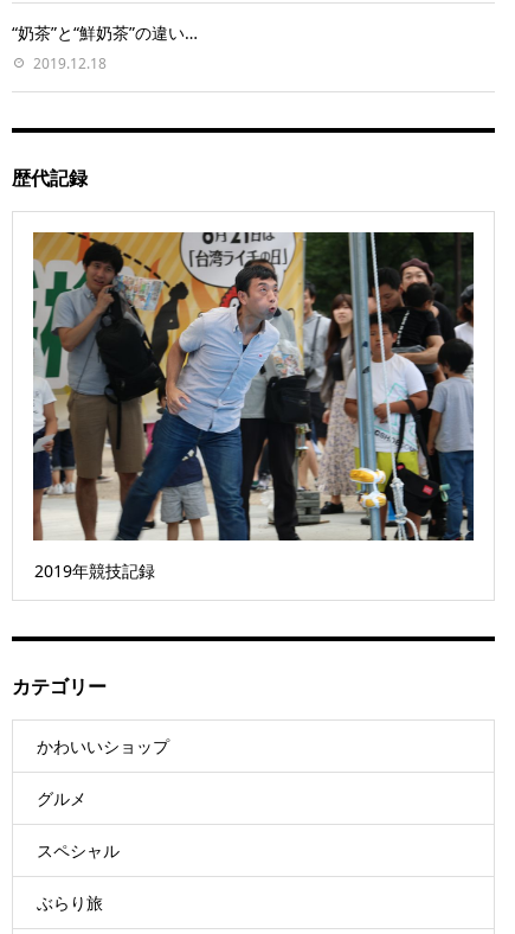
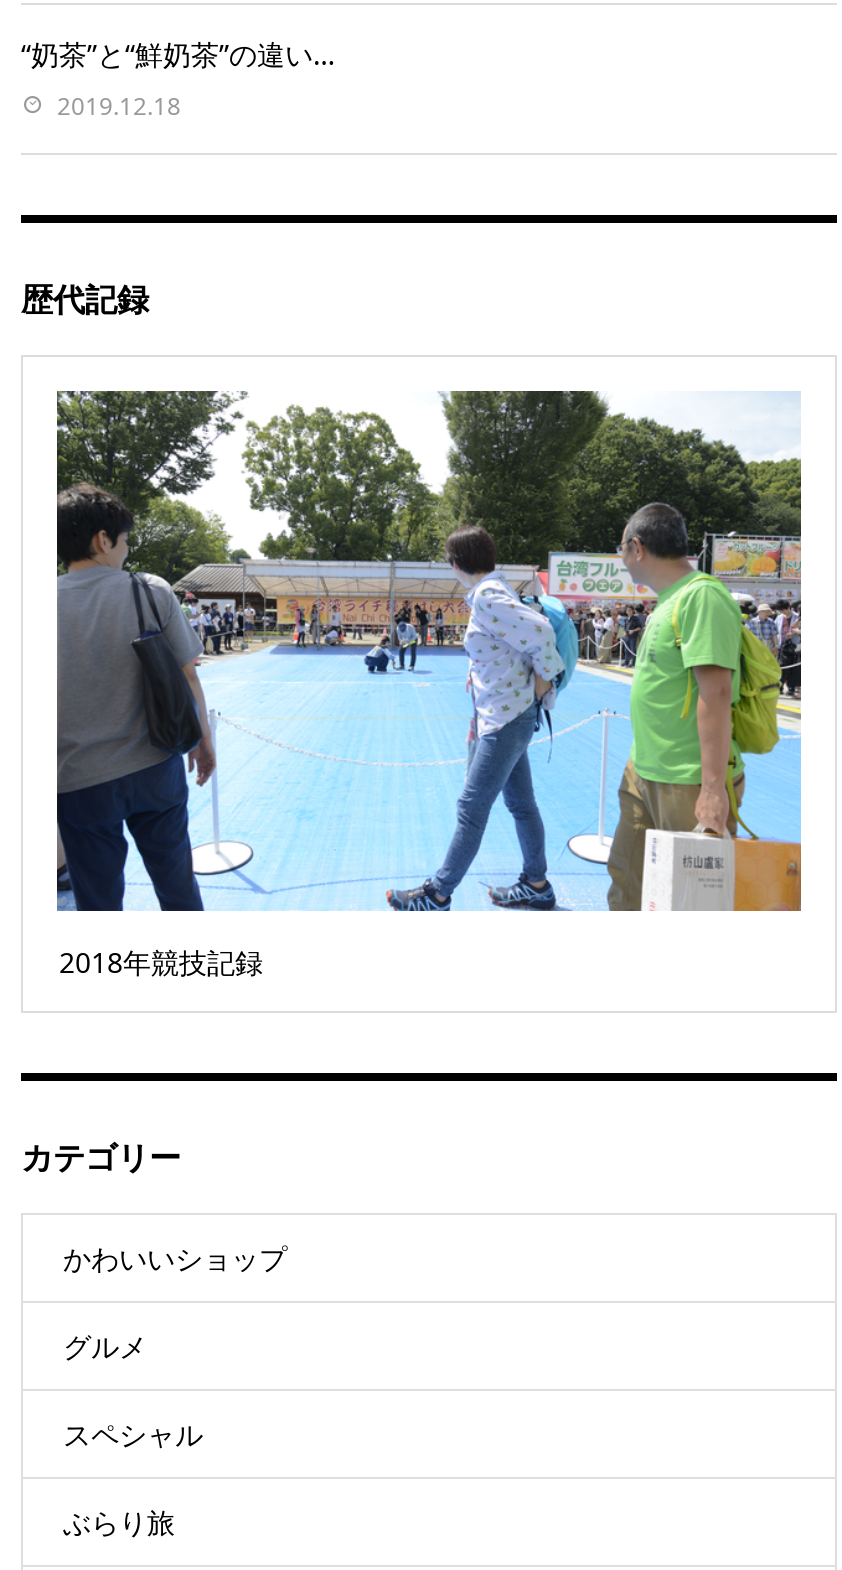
- [image]
- 2019年競技記録
+ [image]
+ 2018年競技記録
